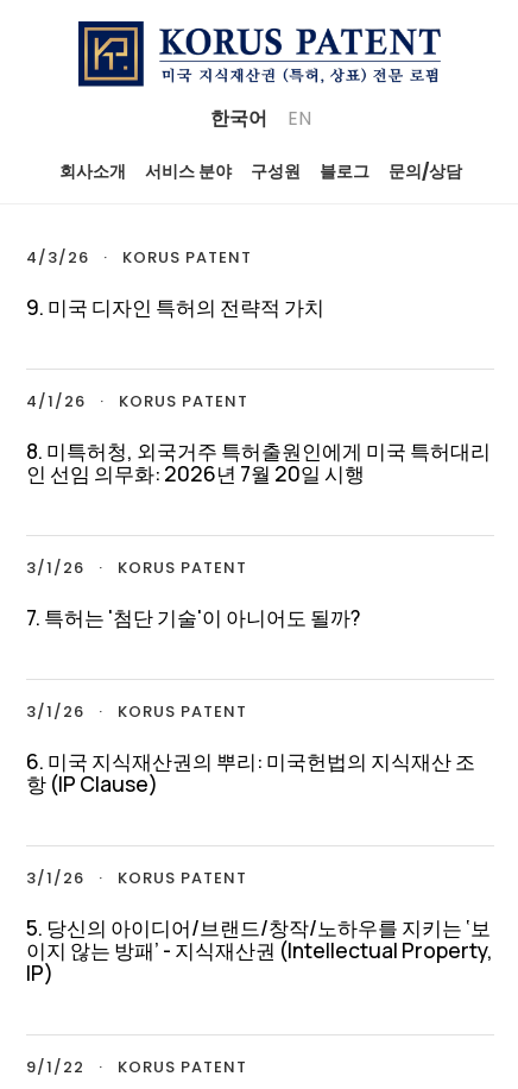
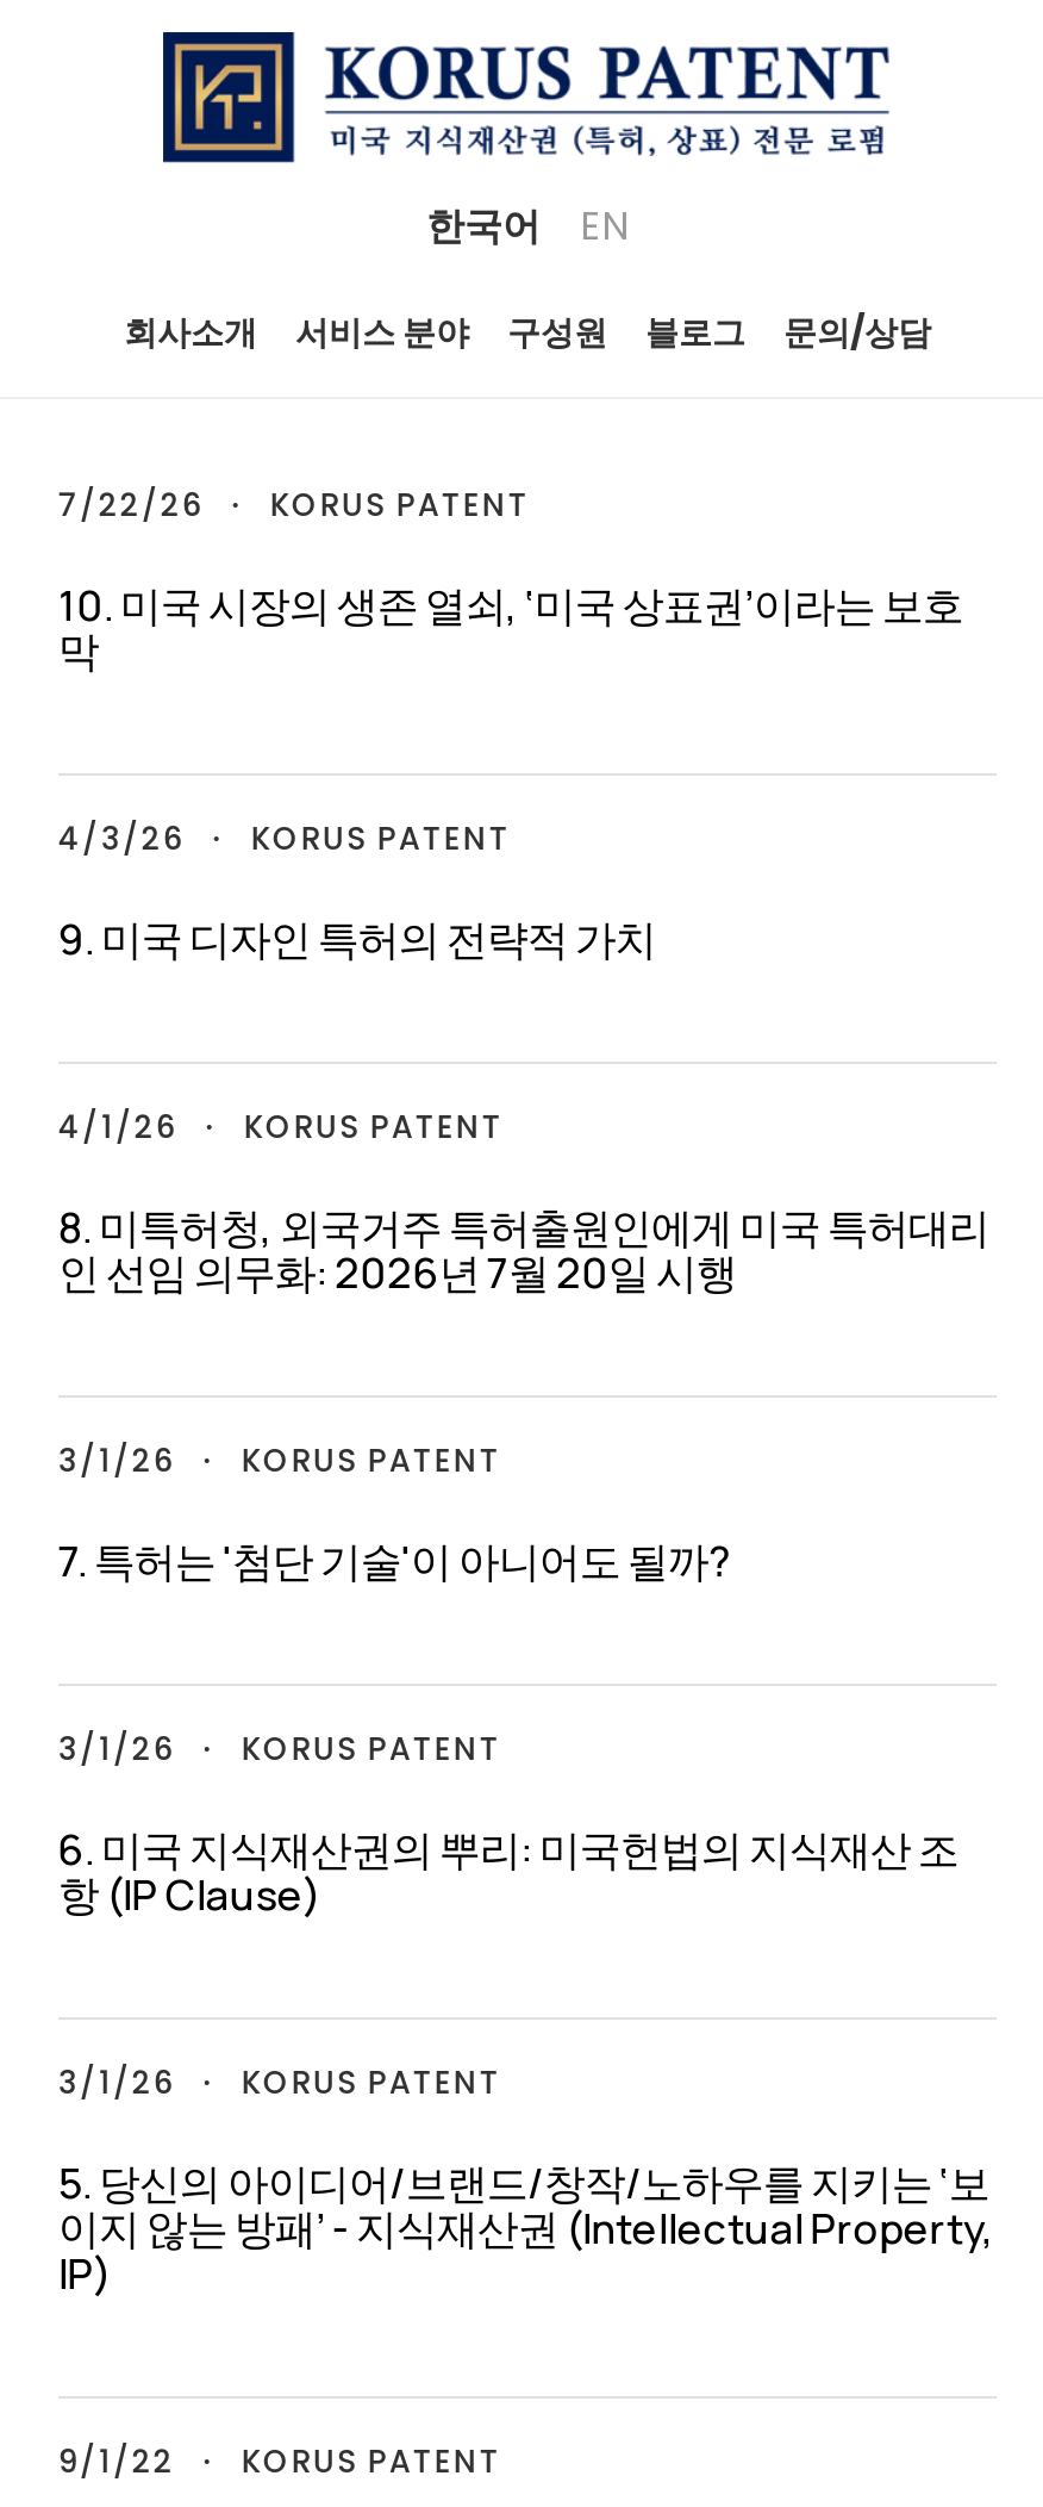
+ 7/22/26 · KORUS PATENT
+ 10. 미국 시장의 생존 열쇠, ‘미국 상표권’이라는 보호
+ 막
